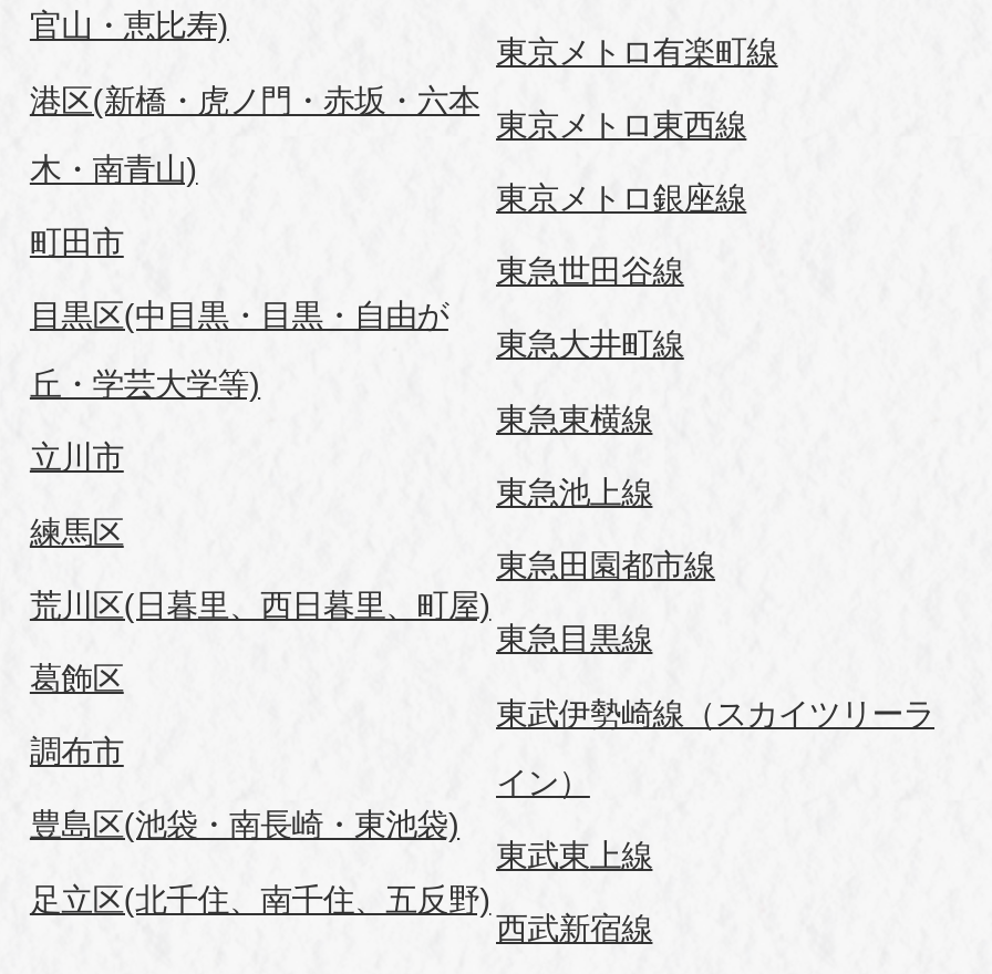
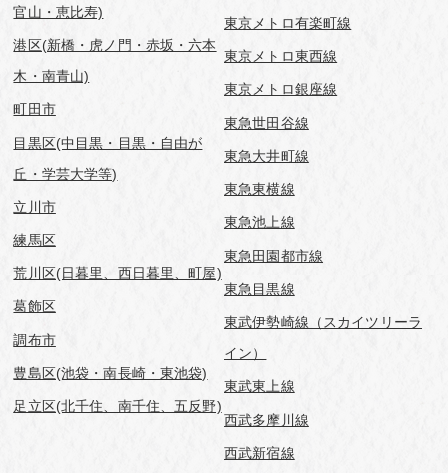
+ 西武多摩川線
